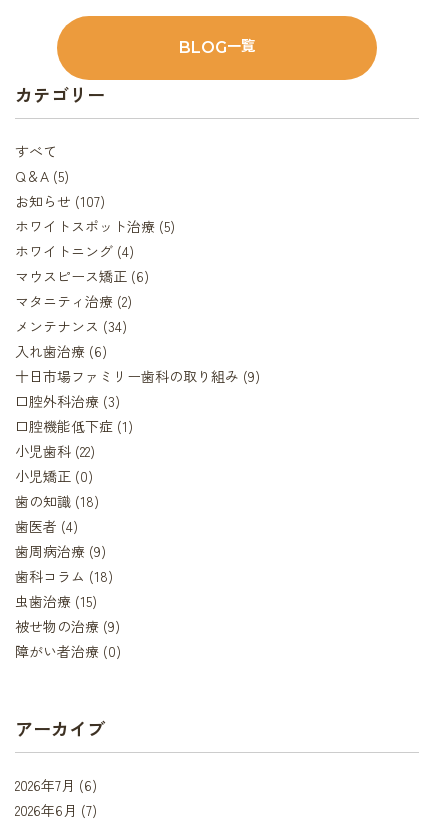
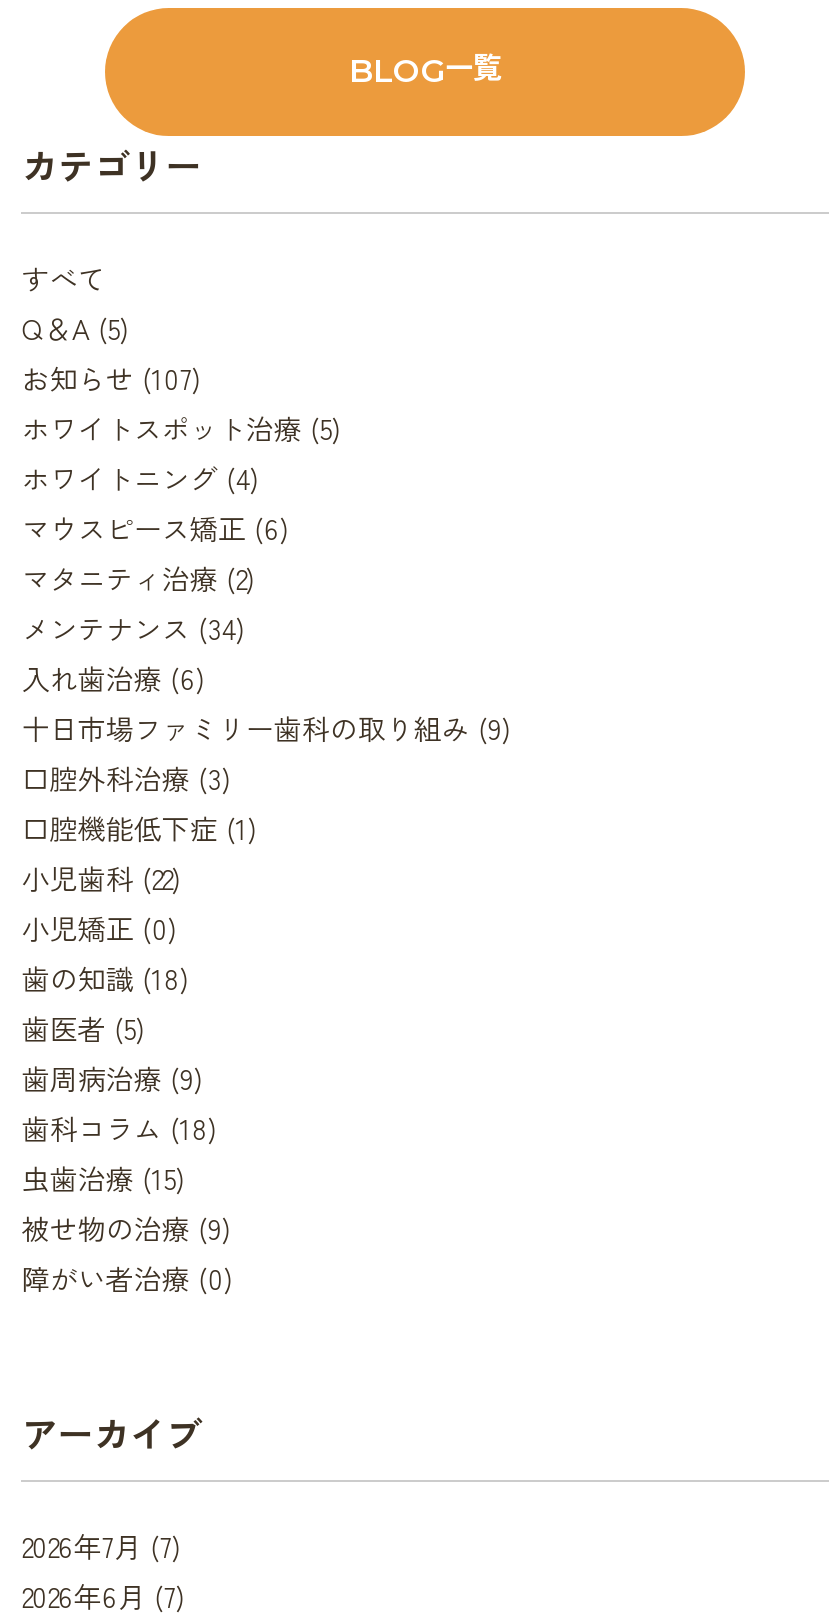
- 歯医者 (4)
+ 歯医者 (5)

- 2026年7月(6)
+ 2026年7月(7)
